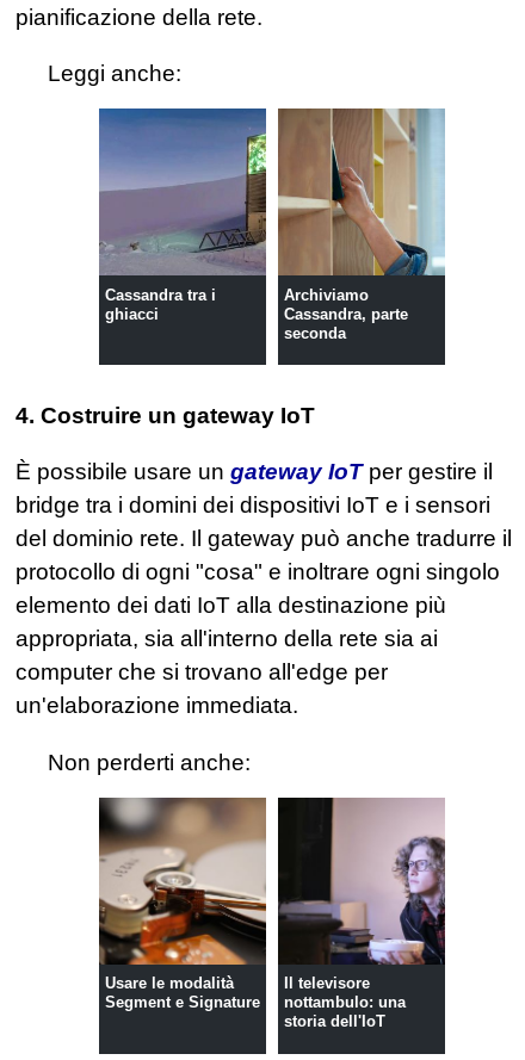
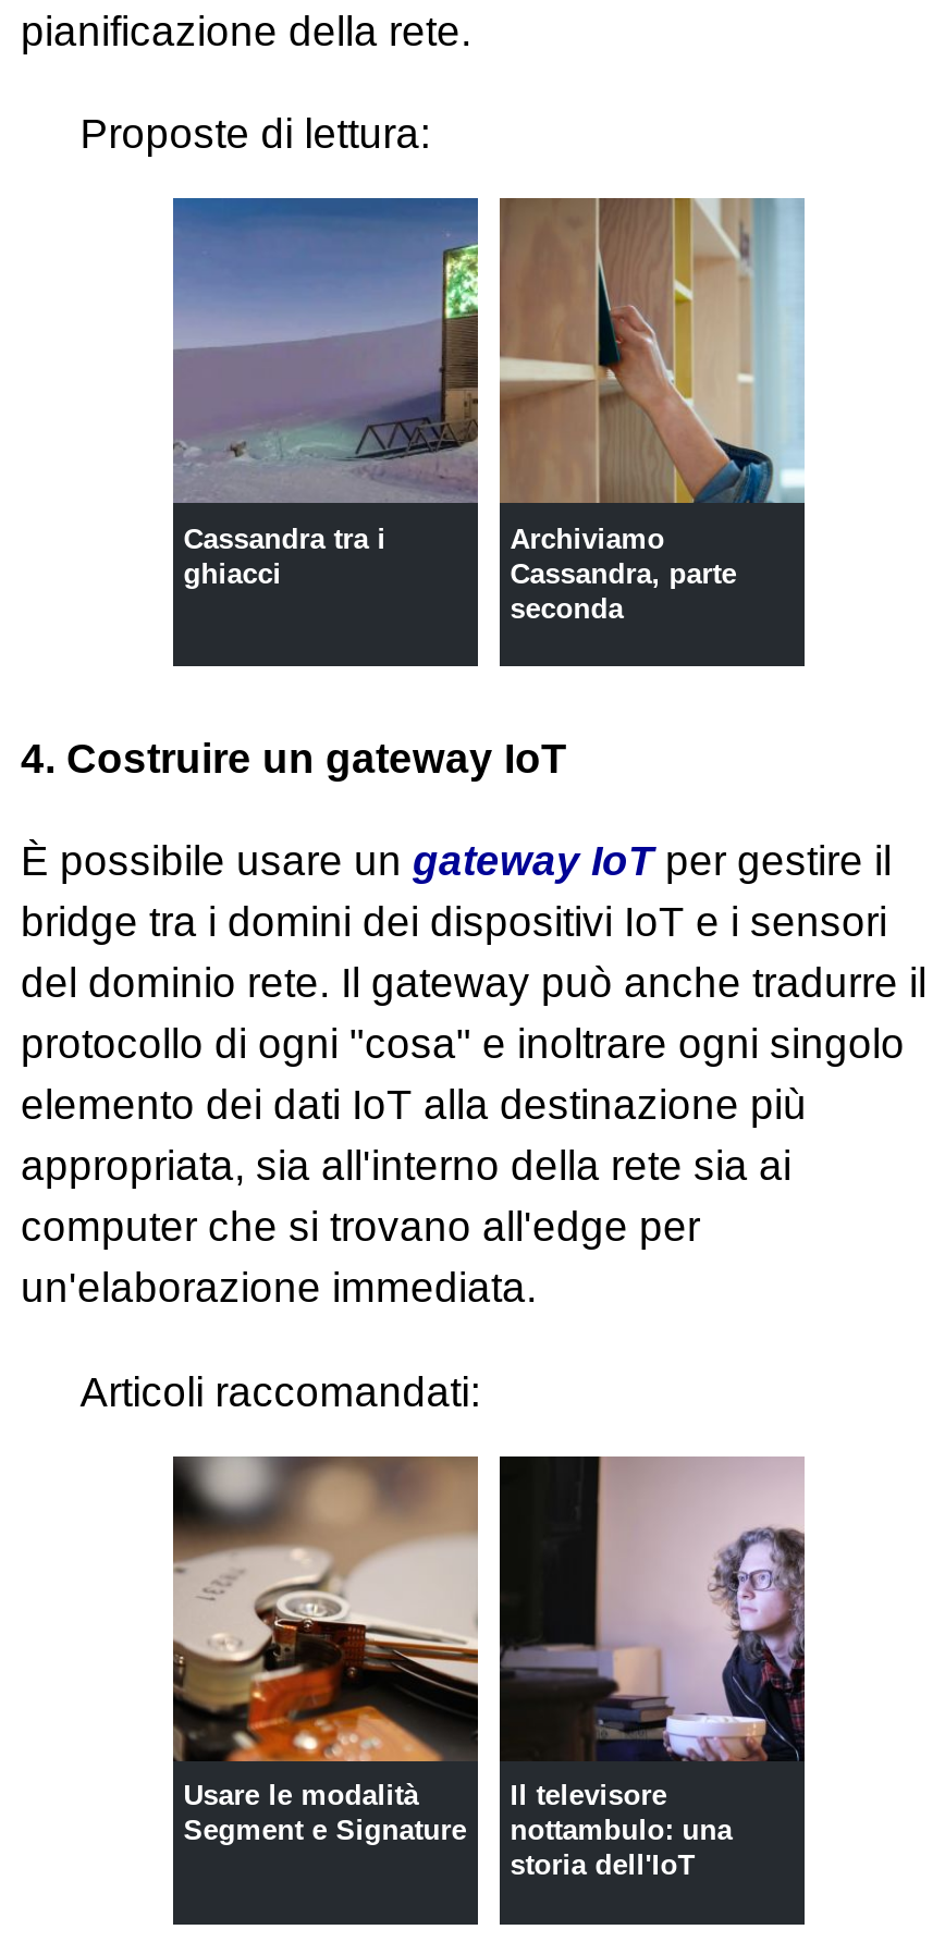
- Leggi anche:
+ Proposte di lettura:

- Non perderti anche:
+ Articoli raccomandati:
